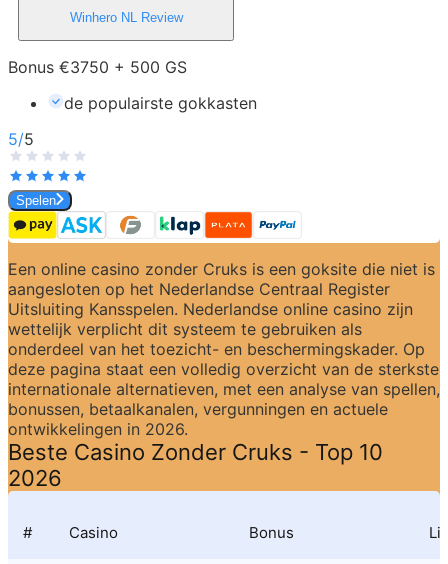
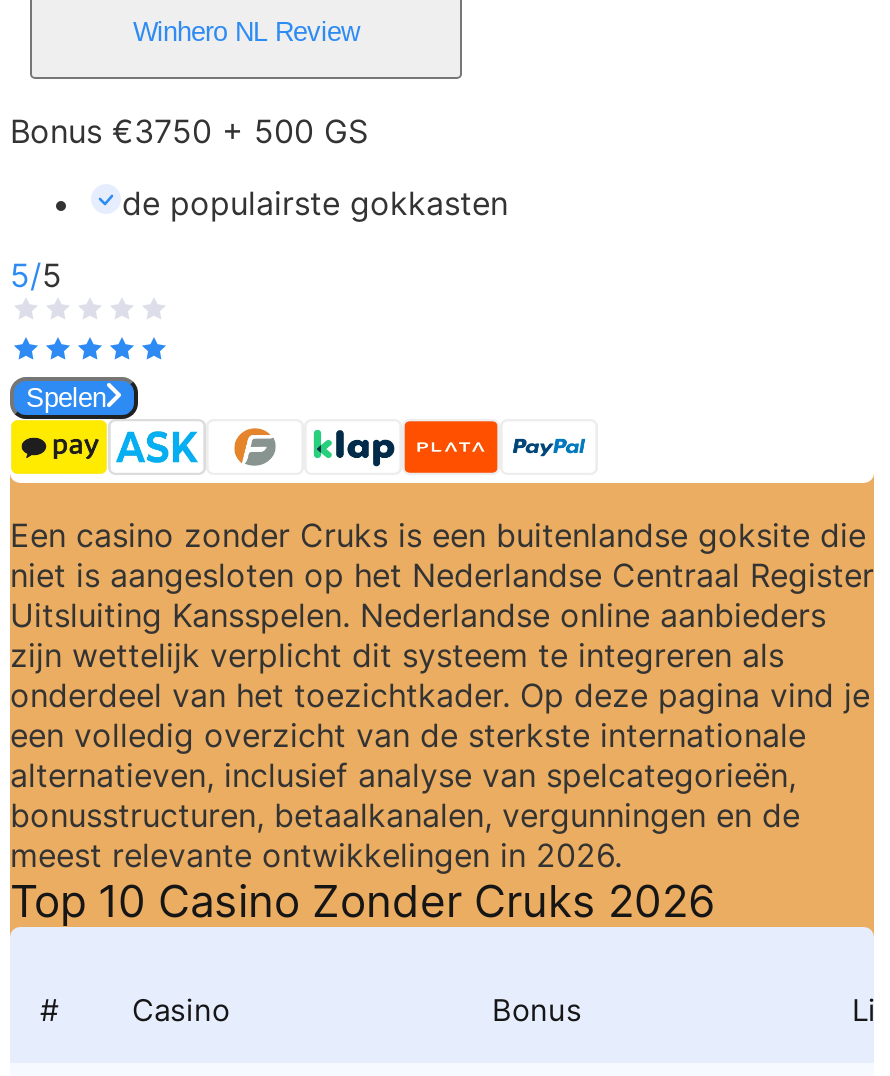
- Een online casino zonder Cruks is een goksite die niet is
- aangesloten op het Nederlandse Centraal Register
- Uitsluiting Kansspelen. Nederlandse online casino zijn
- wettelijk verplicht dit systeem te gebruiken als
- onderdeel van het toezicht- en beschermingskader. Op
- deze pagina staat een volledig overzicht van de sterkste
- internationale alternatieven, met een analyse van spellen,
- bonussen, betaalkanalen, vergunningen en actuele
- ontwikkelingen in 2026.
- Beste Casino Zonder Cruks - Top 10
- 2026
+ Een casino zonder Cruks is een buitenlandse goksite die
+ niet is aangesloten op het Nederlandse Centraal Register
+ Uitsluiting Kansspelen. Nederlandse online aanbieders
+ zijn wettelijk verplicht dit systeem te integreren als
+ onderdeel van het toezichtkader. Op deze pagina vind je
+ een volledig overzicht van de sterkste internationale
+ alternatieven, inclusief analyse van spelcategorieën,
+ bonusstructuren, betaalkanalen, vergunningen en de
+ meest relevante ontwikkelingen in 2026.
+ Top 10 Casino Zonder Cruks 2026
